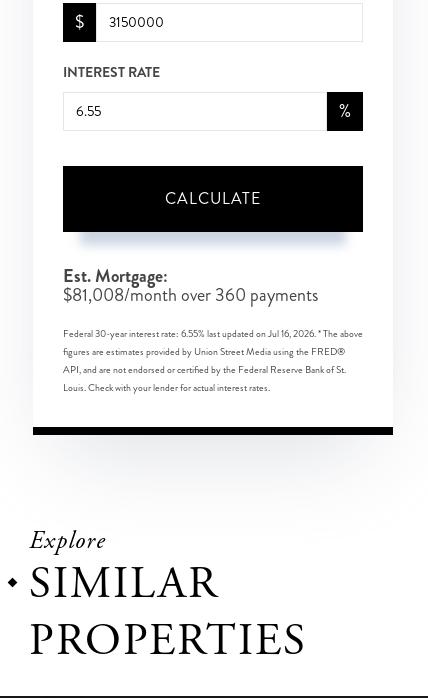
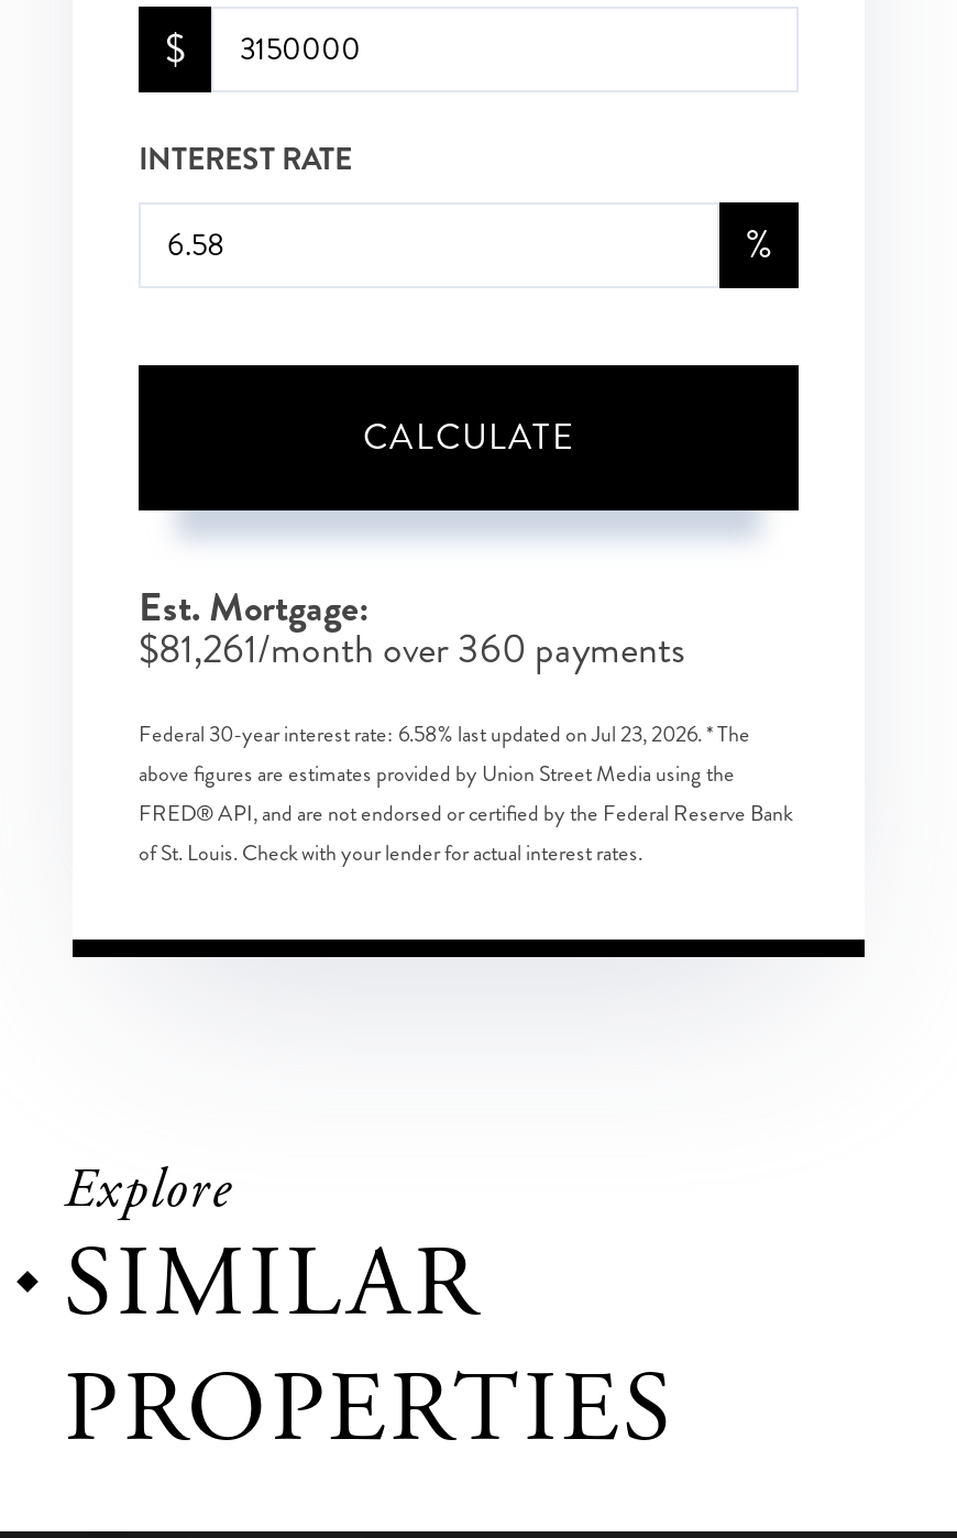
- $81,008/month over 360 payments
+ $81,261/month over 360 payments

- Federal 30-year interest rate: 6.55% last updated on Jul 16, 2026. * The above
- figures are estimates provided by Union Street Media using the FRED®
- API, and are not endorsed or certified by the Federal Reserve Bank of St.
- Louis. Check with your lender for actual interest rates.
+ Federal 30-year interest rate: 6.58% last updated on Jul 23, 2026. * The
+ above figures are estimates provided by Union Street Media using the
+ FRED® API, and are not endorsed or certified by the Federal Reserve Bank
+ of St. Louis. Check with your lender for actual interest rates.
